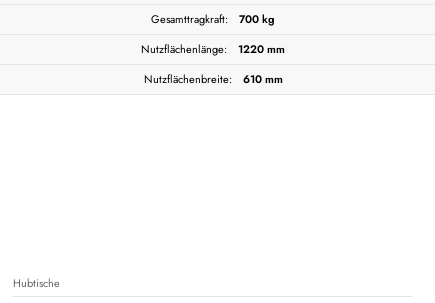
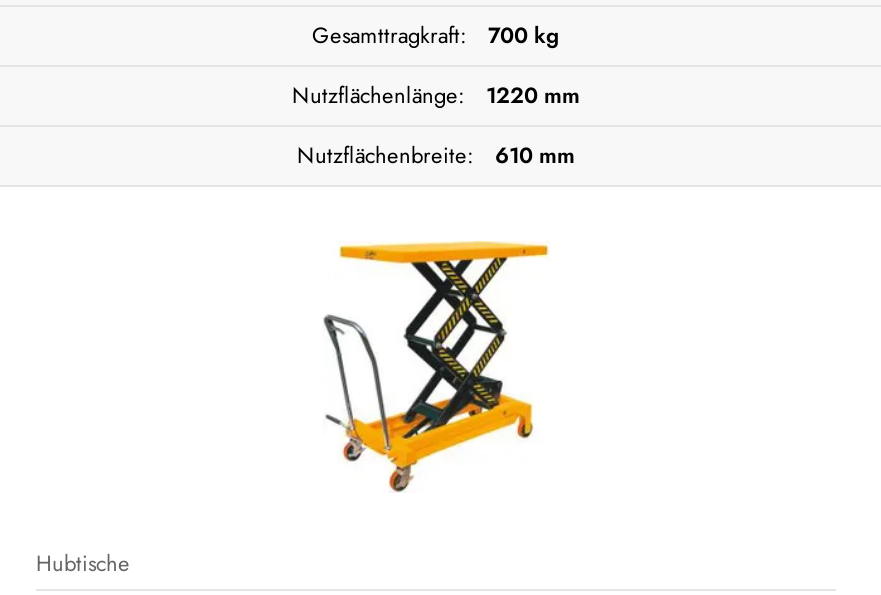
+ [image]
